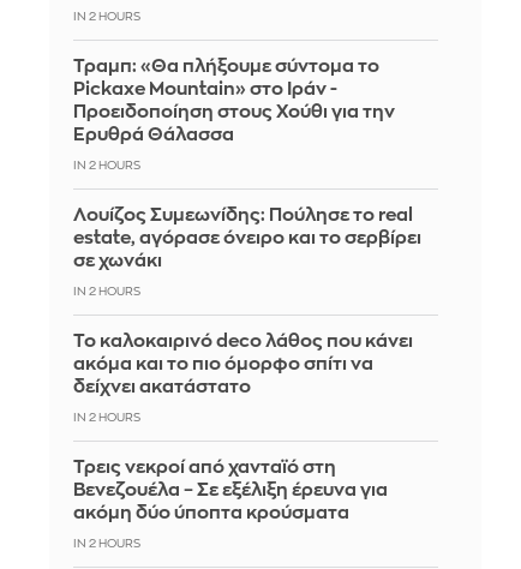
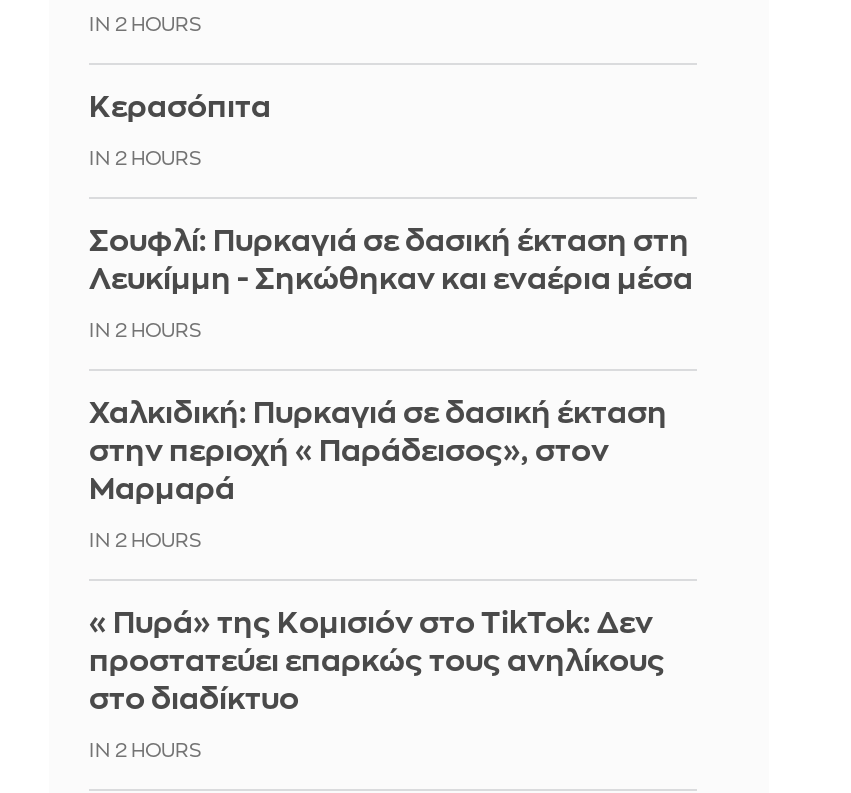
- Τραμπ: «Θα πλήξουμε σύντομα το
- Pickaxe Mountain» στο Ιράν -
- Προειδοποίηση στους Χούθι για την
- Ερυθρά Θάλασσα
+ Κερασόπιτα

- Λουίζος Συμεωνίδης: Πούλησε το real
- estate, αγόρασε όνειρο και το σερβίρει
- σε χωνάκι
+ Σουφλί: Πυρκαγιά σε δασική έκταση στη
+ Λευκίμμη - Σηκώθηκαν και εναέρια μέσα

- Το καλοκαιρινό deco λάθος που κάνει
- ακόμα και το πιο όμορφο σπίτι να
- δείχνει ακατάστατο
+ Χαλκιδική: Πυρκαγιά σε δασική έκταση
+ στην περιοχή «Παράδεισος», στον
+ Μαρμαρά

- Τρεις νεκροί από χανταϊό στη
- Βενεζουέλα – Σε εξέλιξη έρευνα για
- ακόμη δύο ύποπτα κρούσματα
+ «Πυρά» της Κομισιόν στο TikTok: Δεν
+ προστατεύει επαρκώς τους ανηλίκους
+ στο διαδίκτυο
